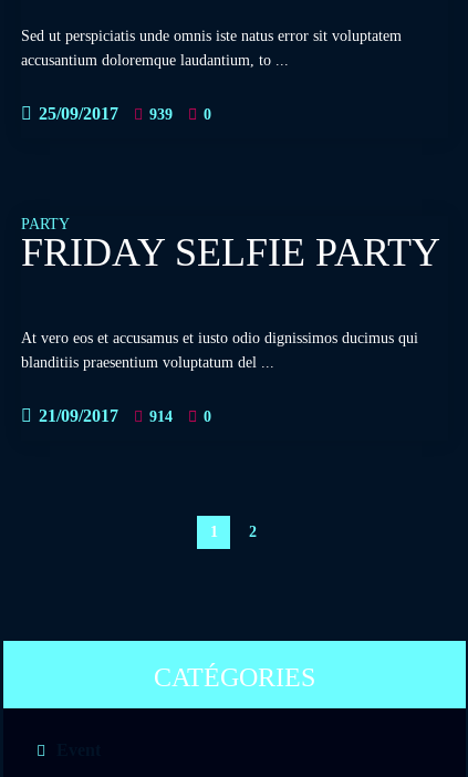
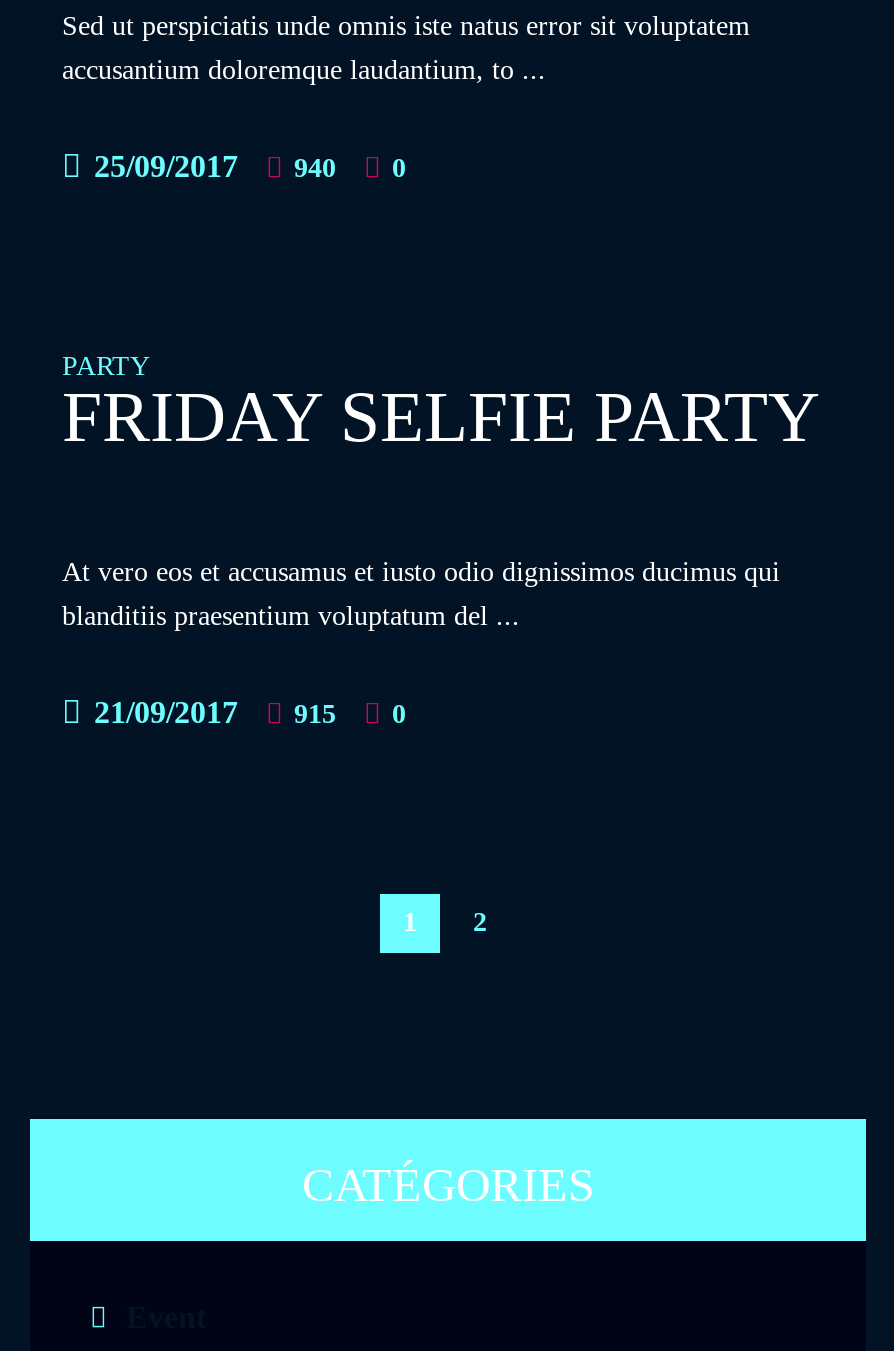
- 25/09/2017 939 0
+ 25/09/2017 940 0

- 21/09/2017 914 0
+ 21/09/2017 915 0
